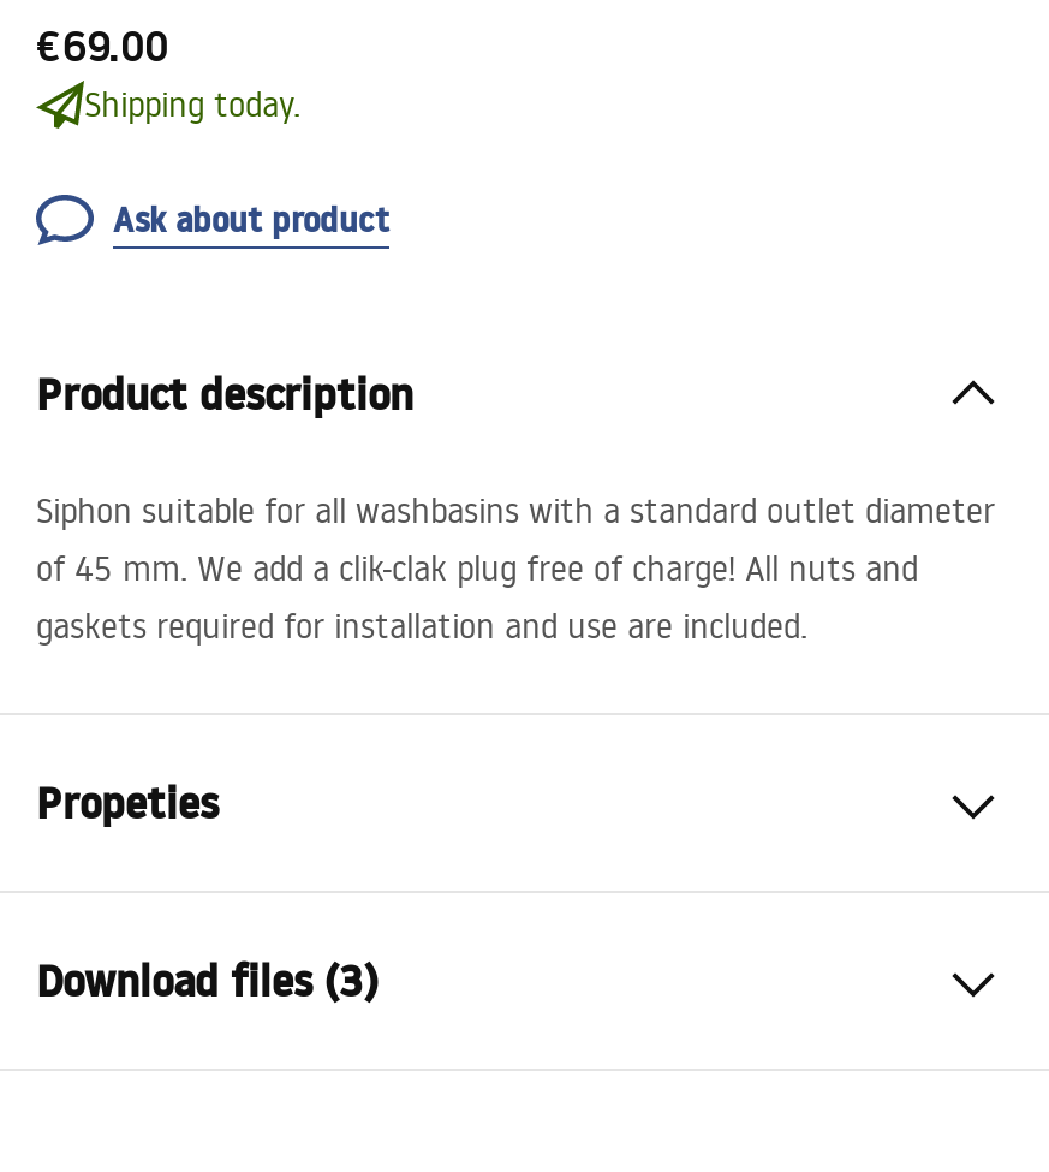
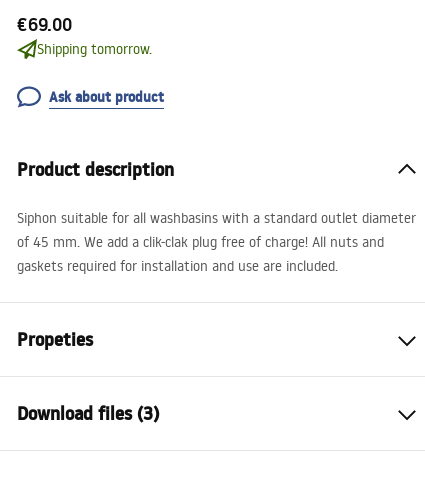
- Shipping today.
+ Shipping tomorrow.
